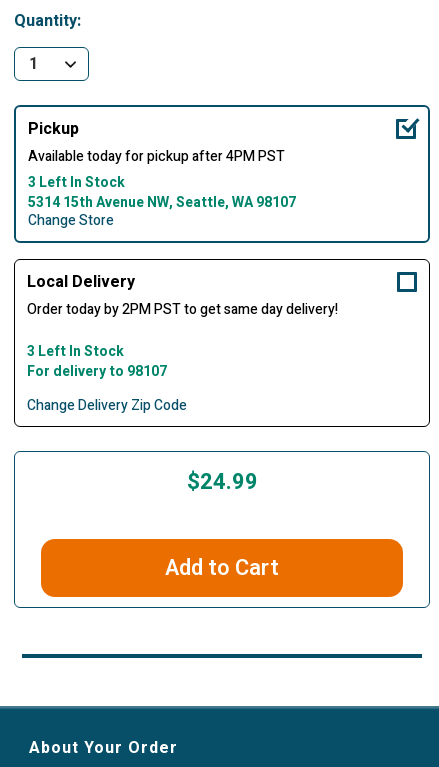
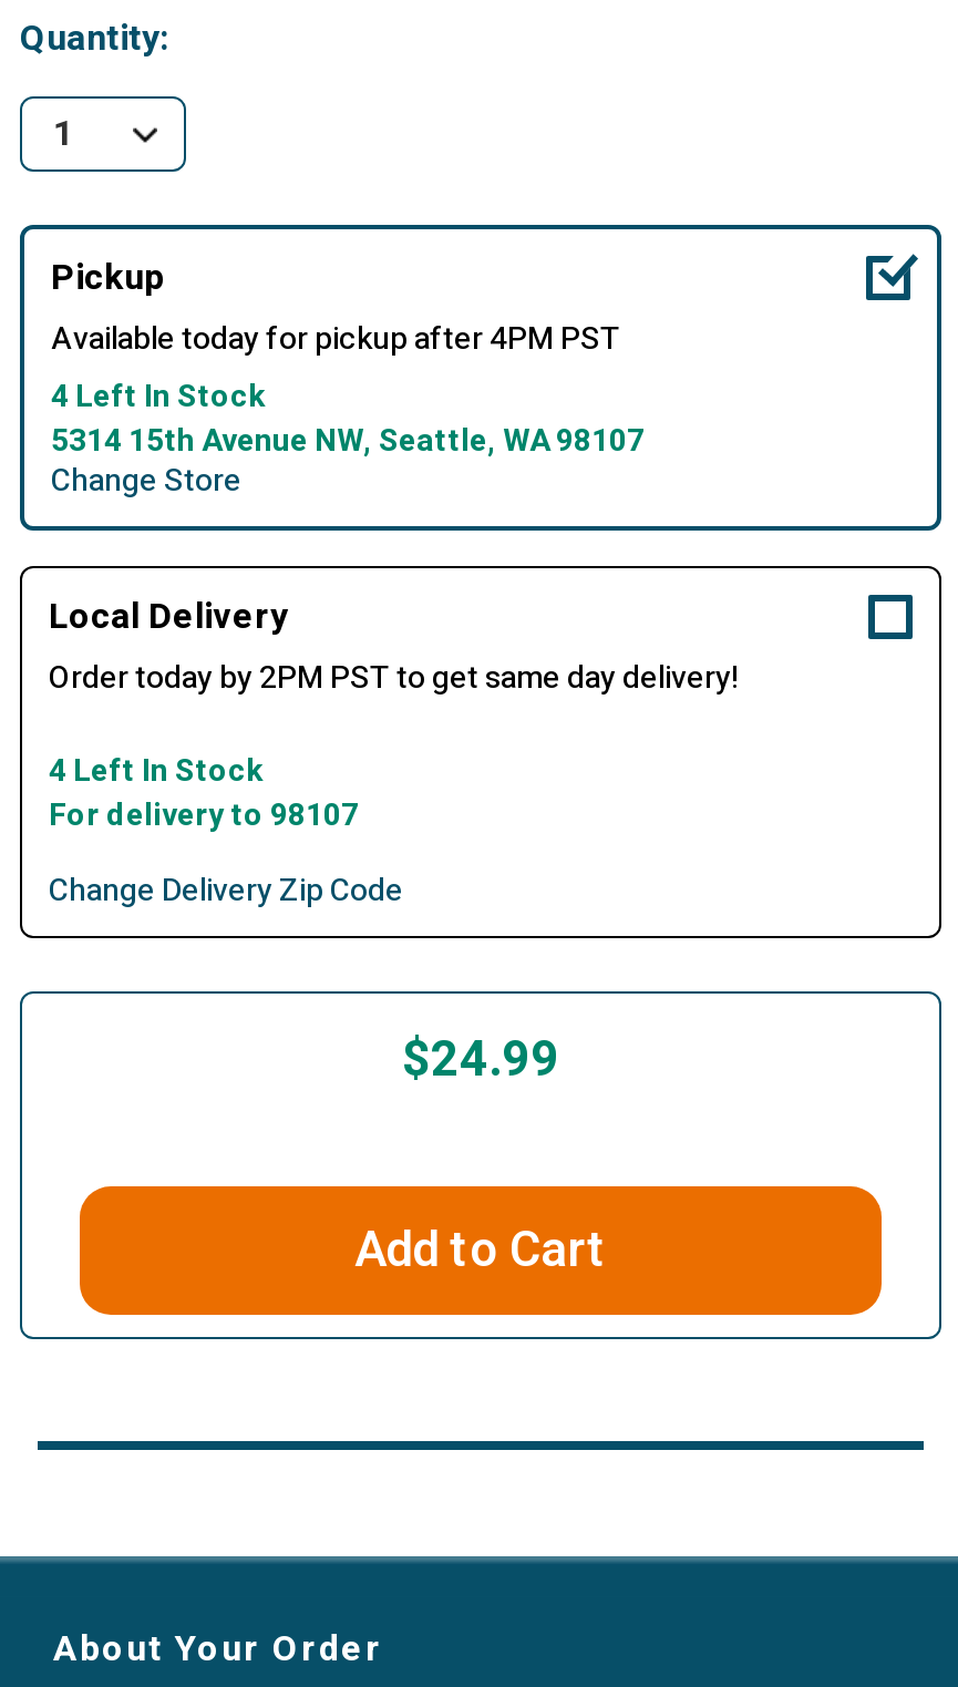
- 3 Left In Stock
+ 4 Left In Stock

- 3 Left In Stock
+ 4 Left In Stock
